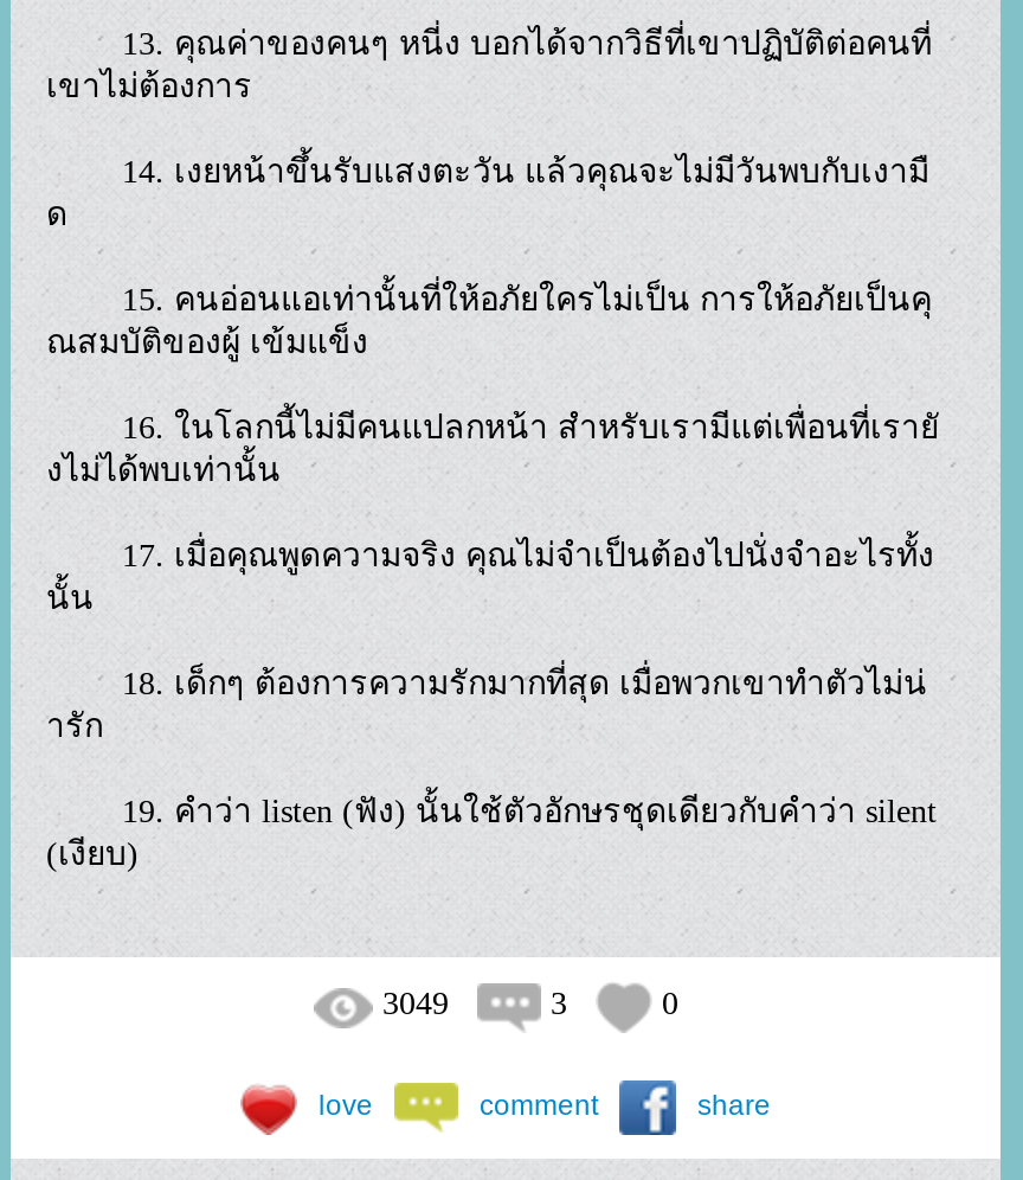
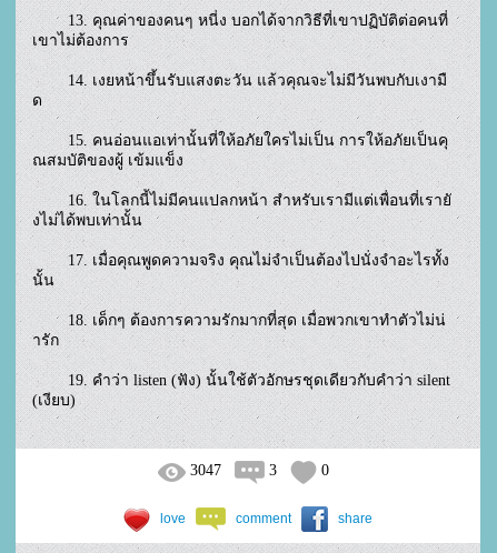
- 3049
+ 3047
